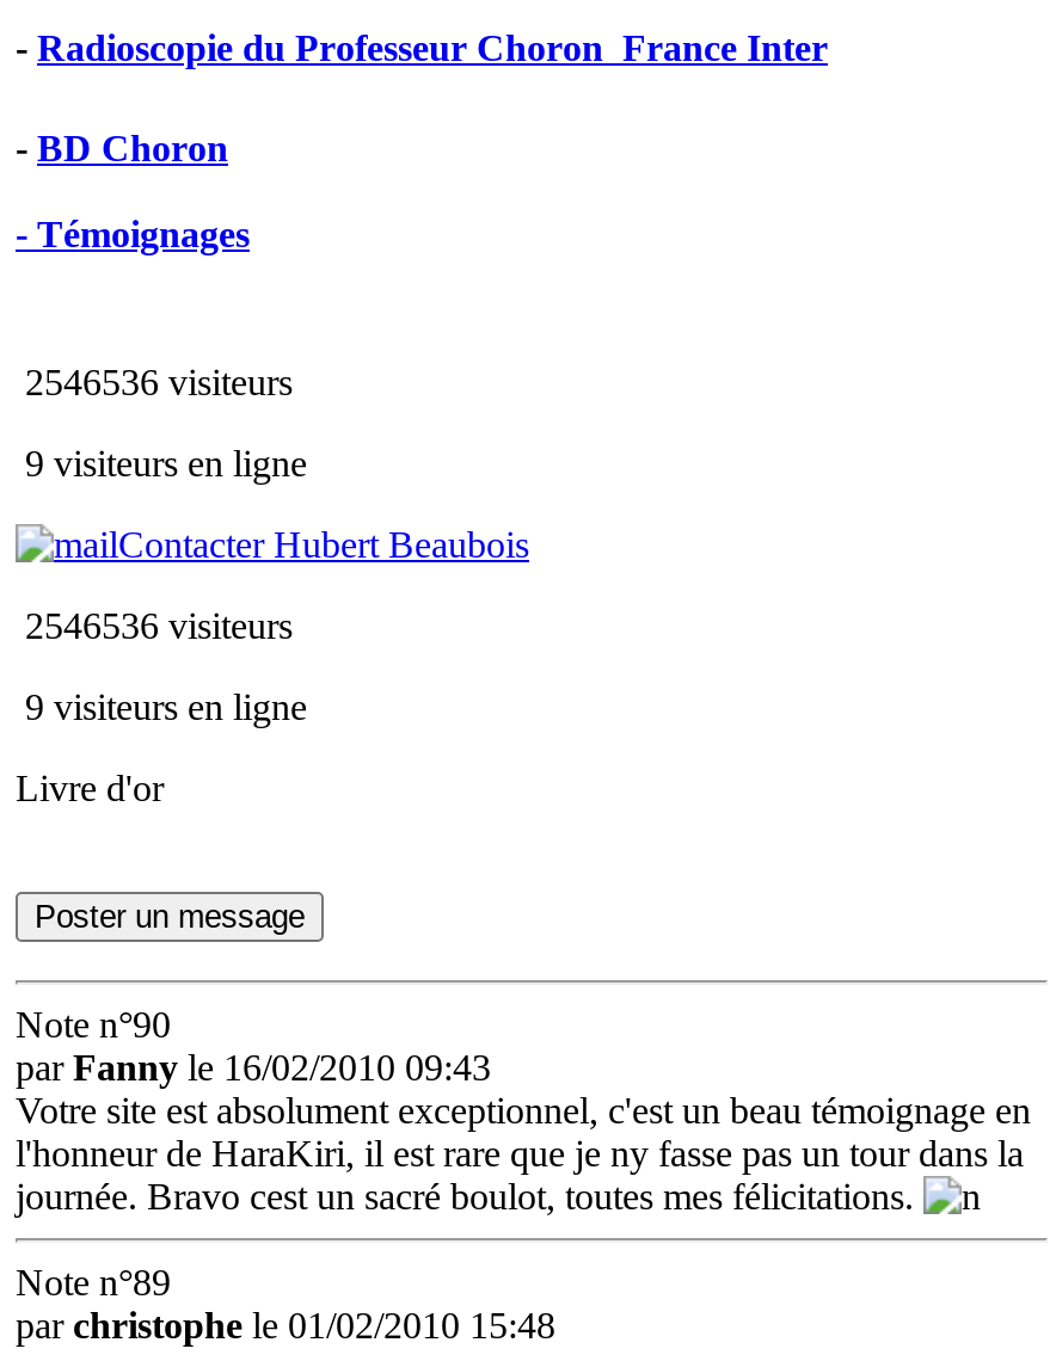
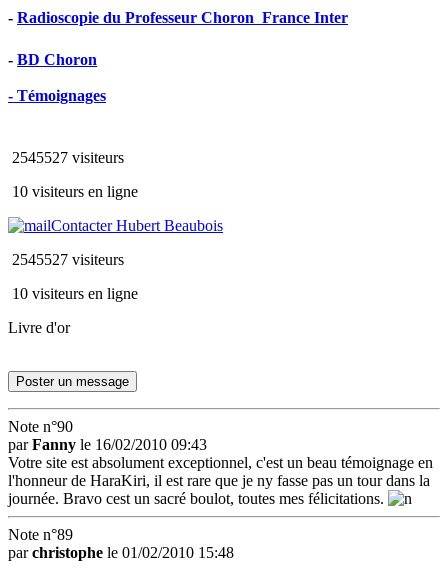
- 2546536 visiteurs
+ 2545527 visiteurs

- 9 visiteurs en ligne
+ 10 visiteurs en ligne

- 2546536 visiteurs
+ 2545527 visiteurs

- 9 visiteurs en ligne
+ 10 visiteurs en ligne
